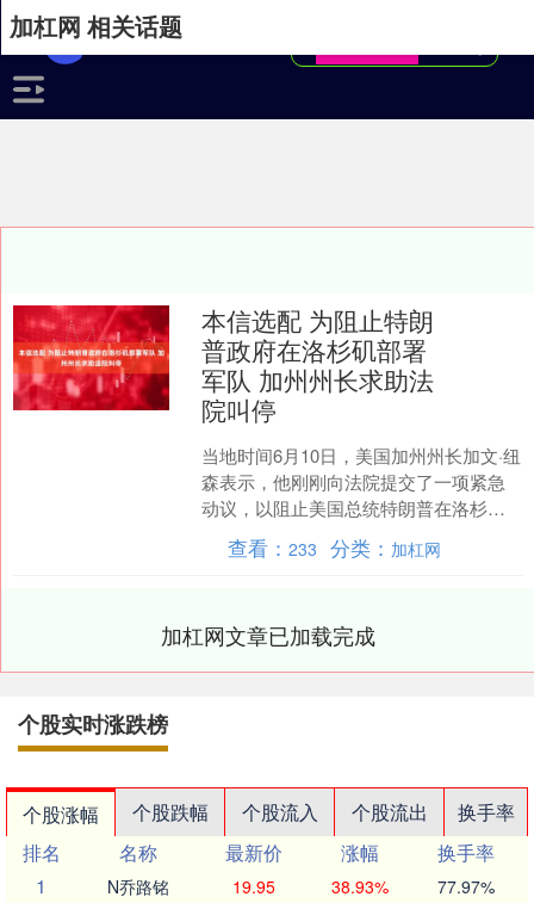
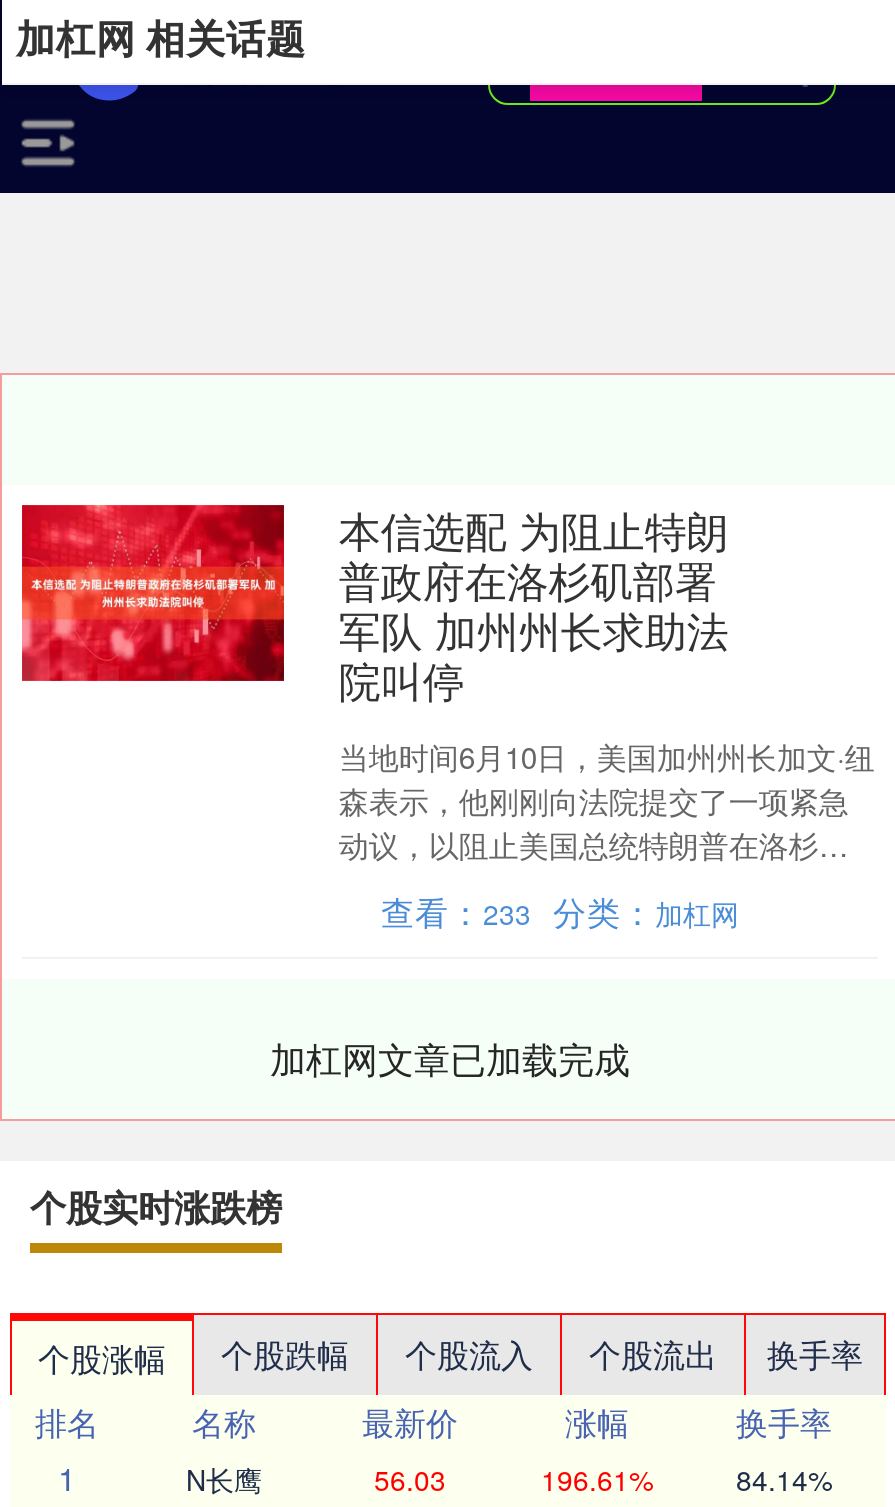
- N乔路铭
- 19.95
- 38.93%
- 77.97%
+ N长鹰
+ 56.03
+ 196.61%
+ 84.14%
